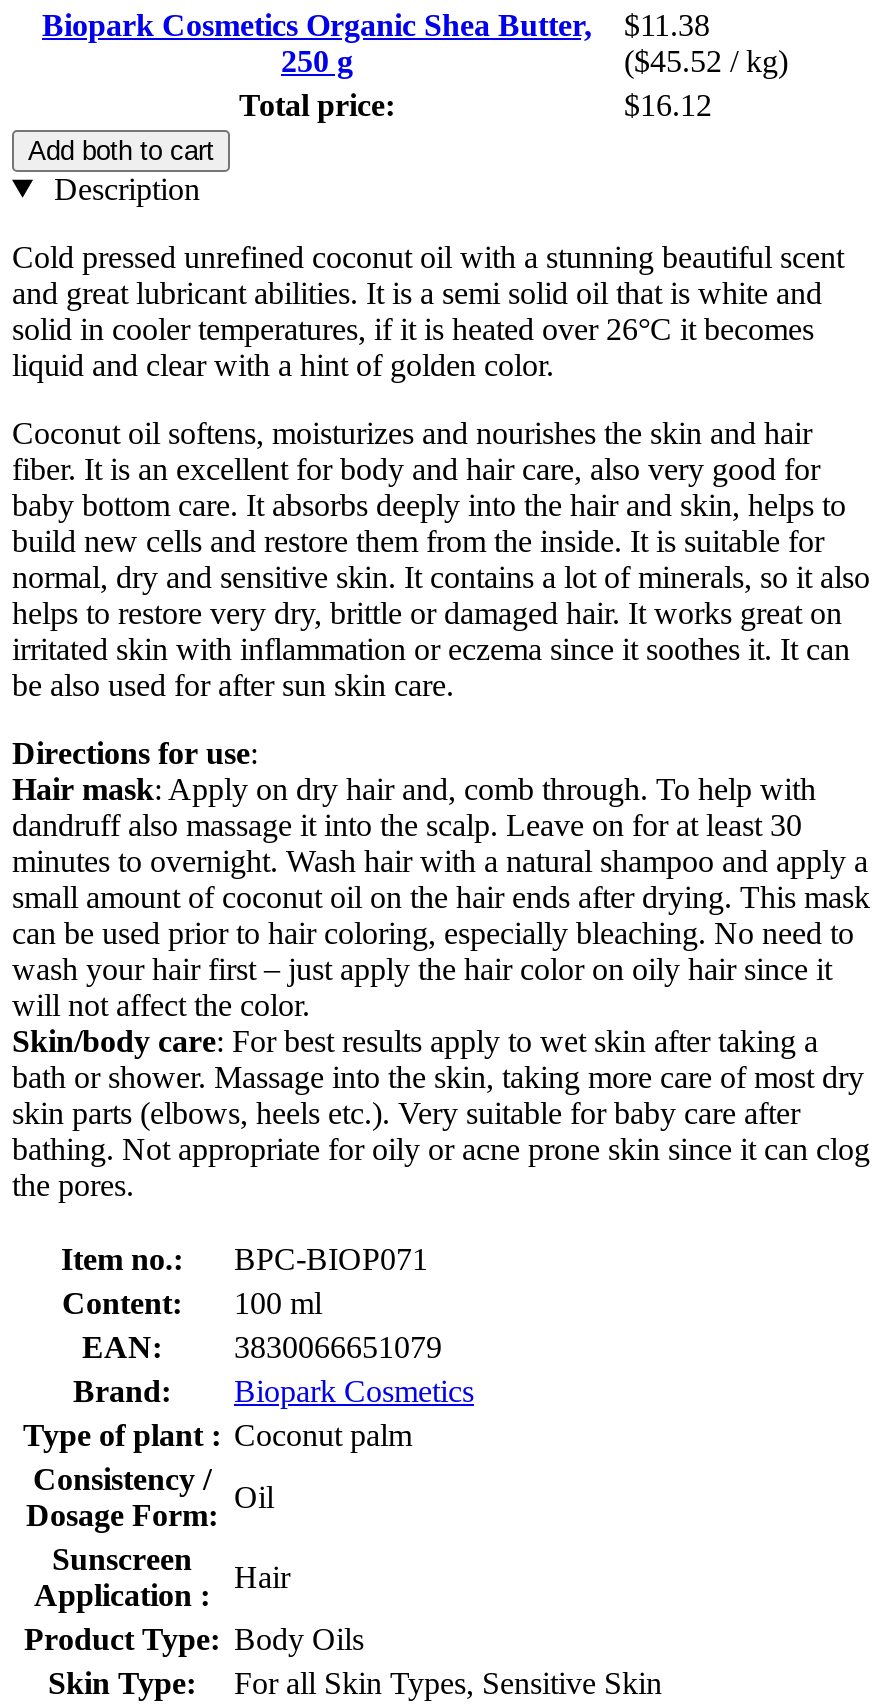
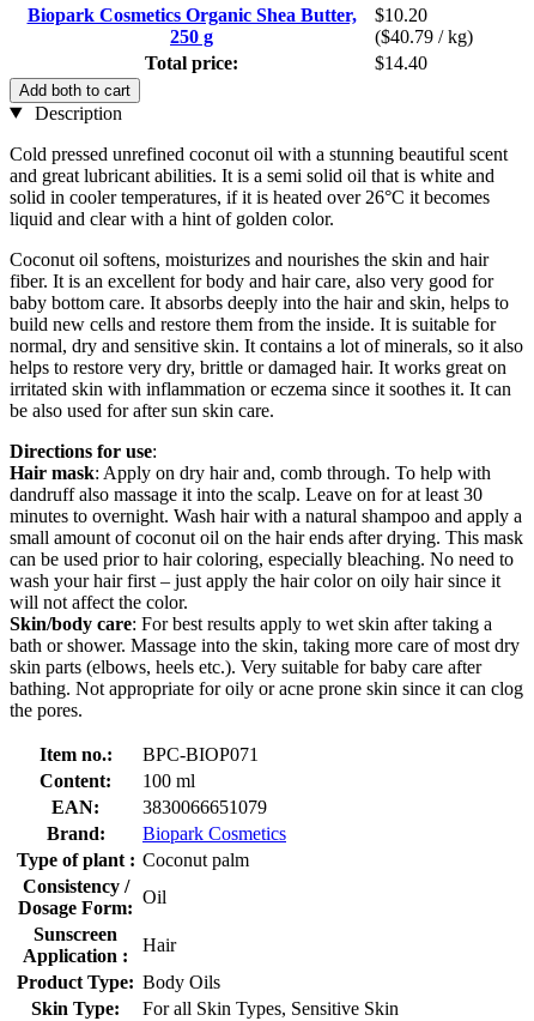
- Biopark Cosmetics Organic Shea Butter, $11.38
+ Biopark Cosmetics Organic Shea Butter, $10.20

- ($45.52 / kg)
+ ($40.79 / kg)

- $16.12
+ $14.40
